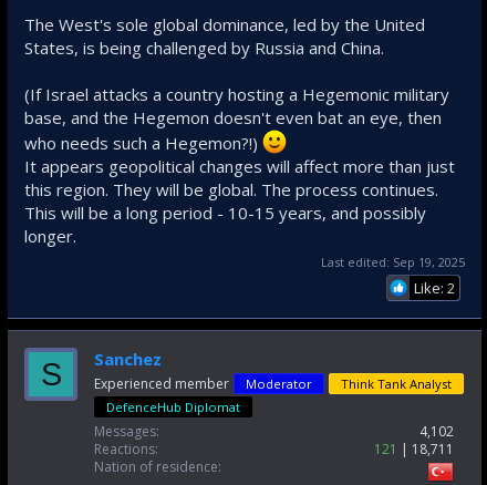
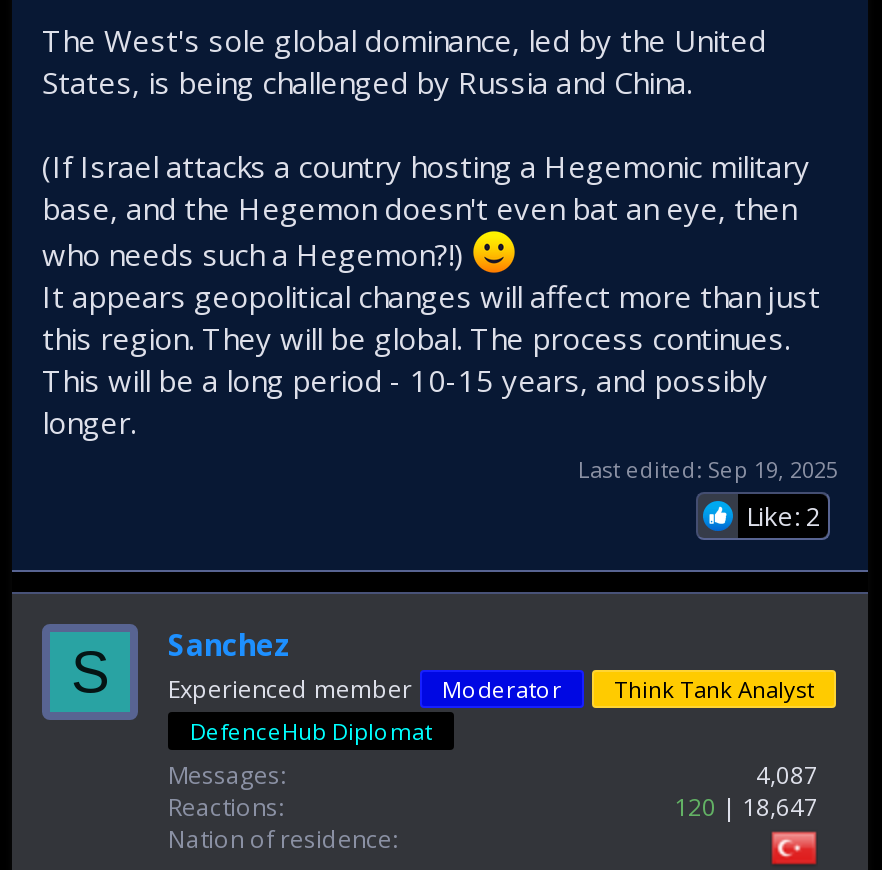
- 4,102
+ 4,087

- 121
+ 120

- 18,711
+ 18,647
